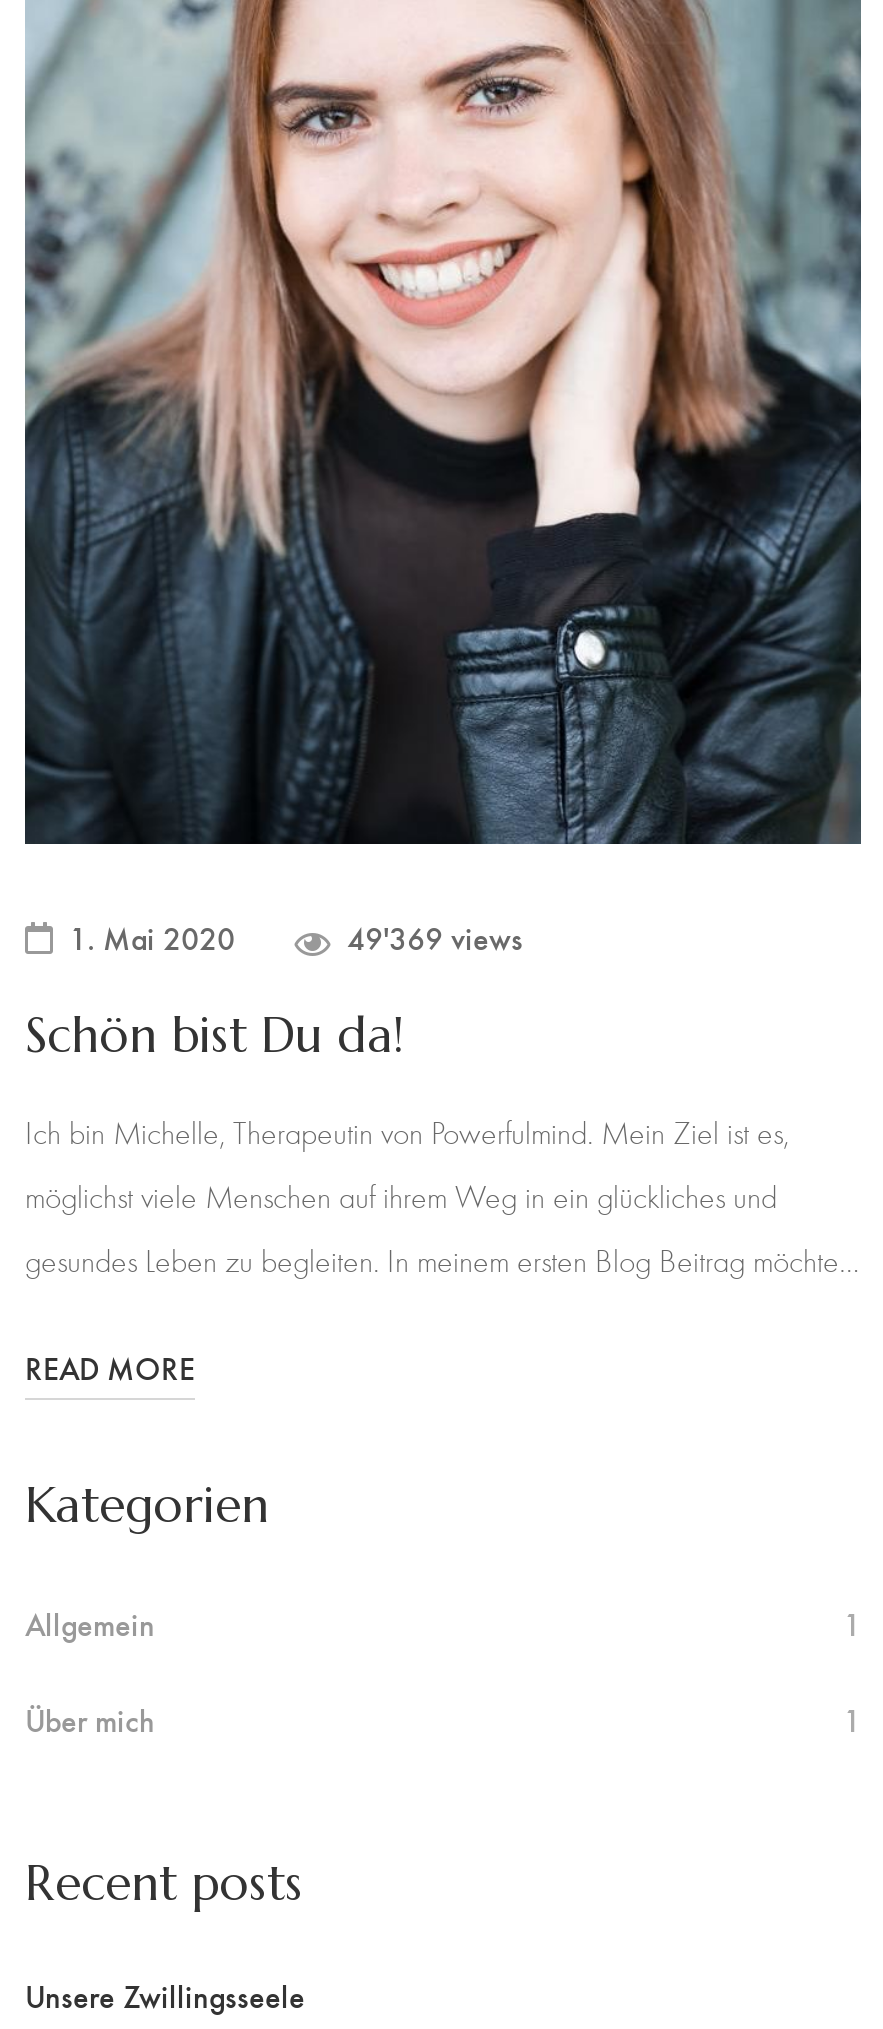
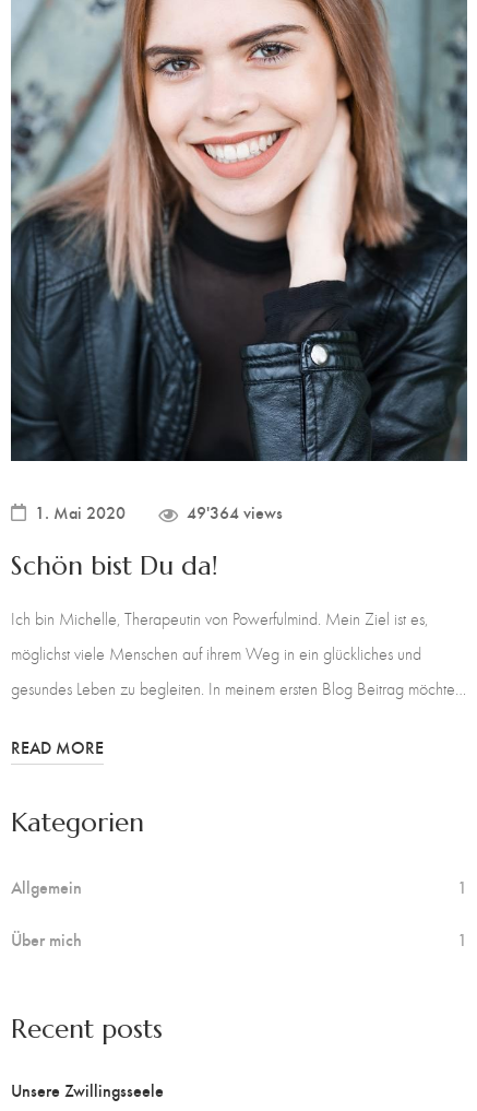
- 49'369 views
+ 49'364 views
